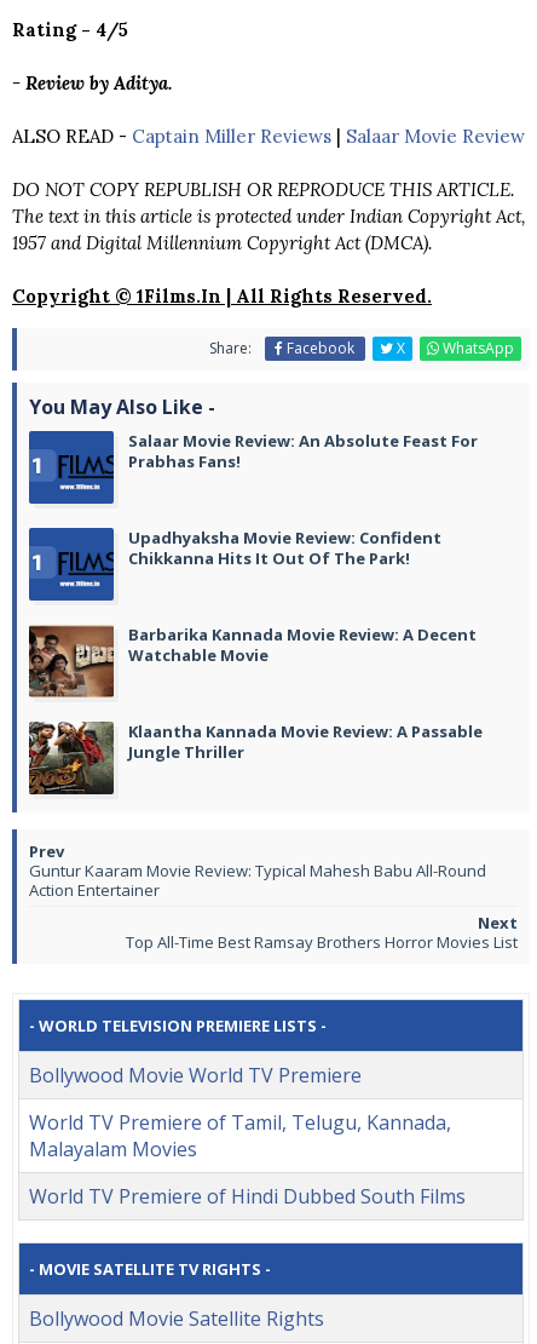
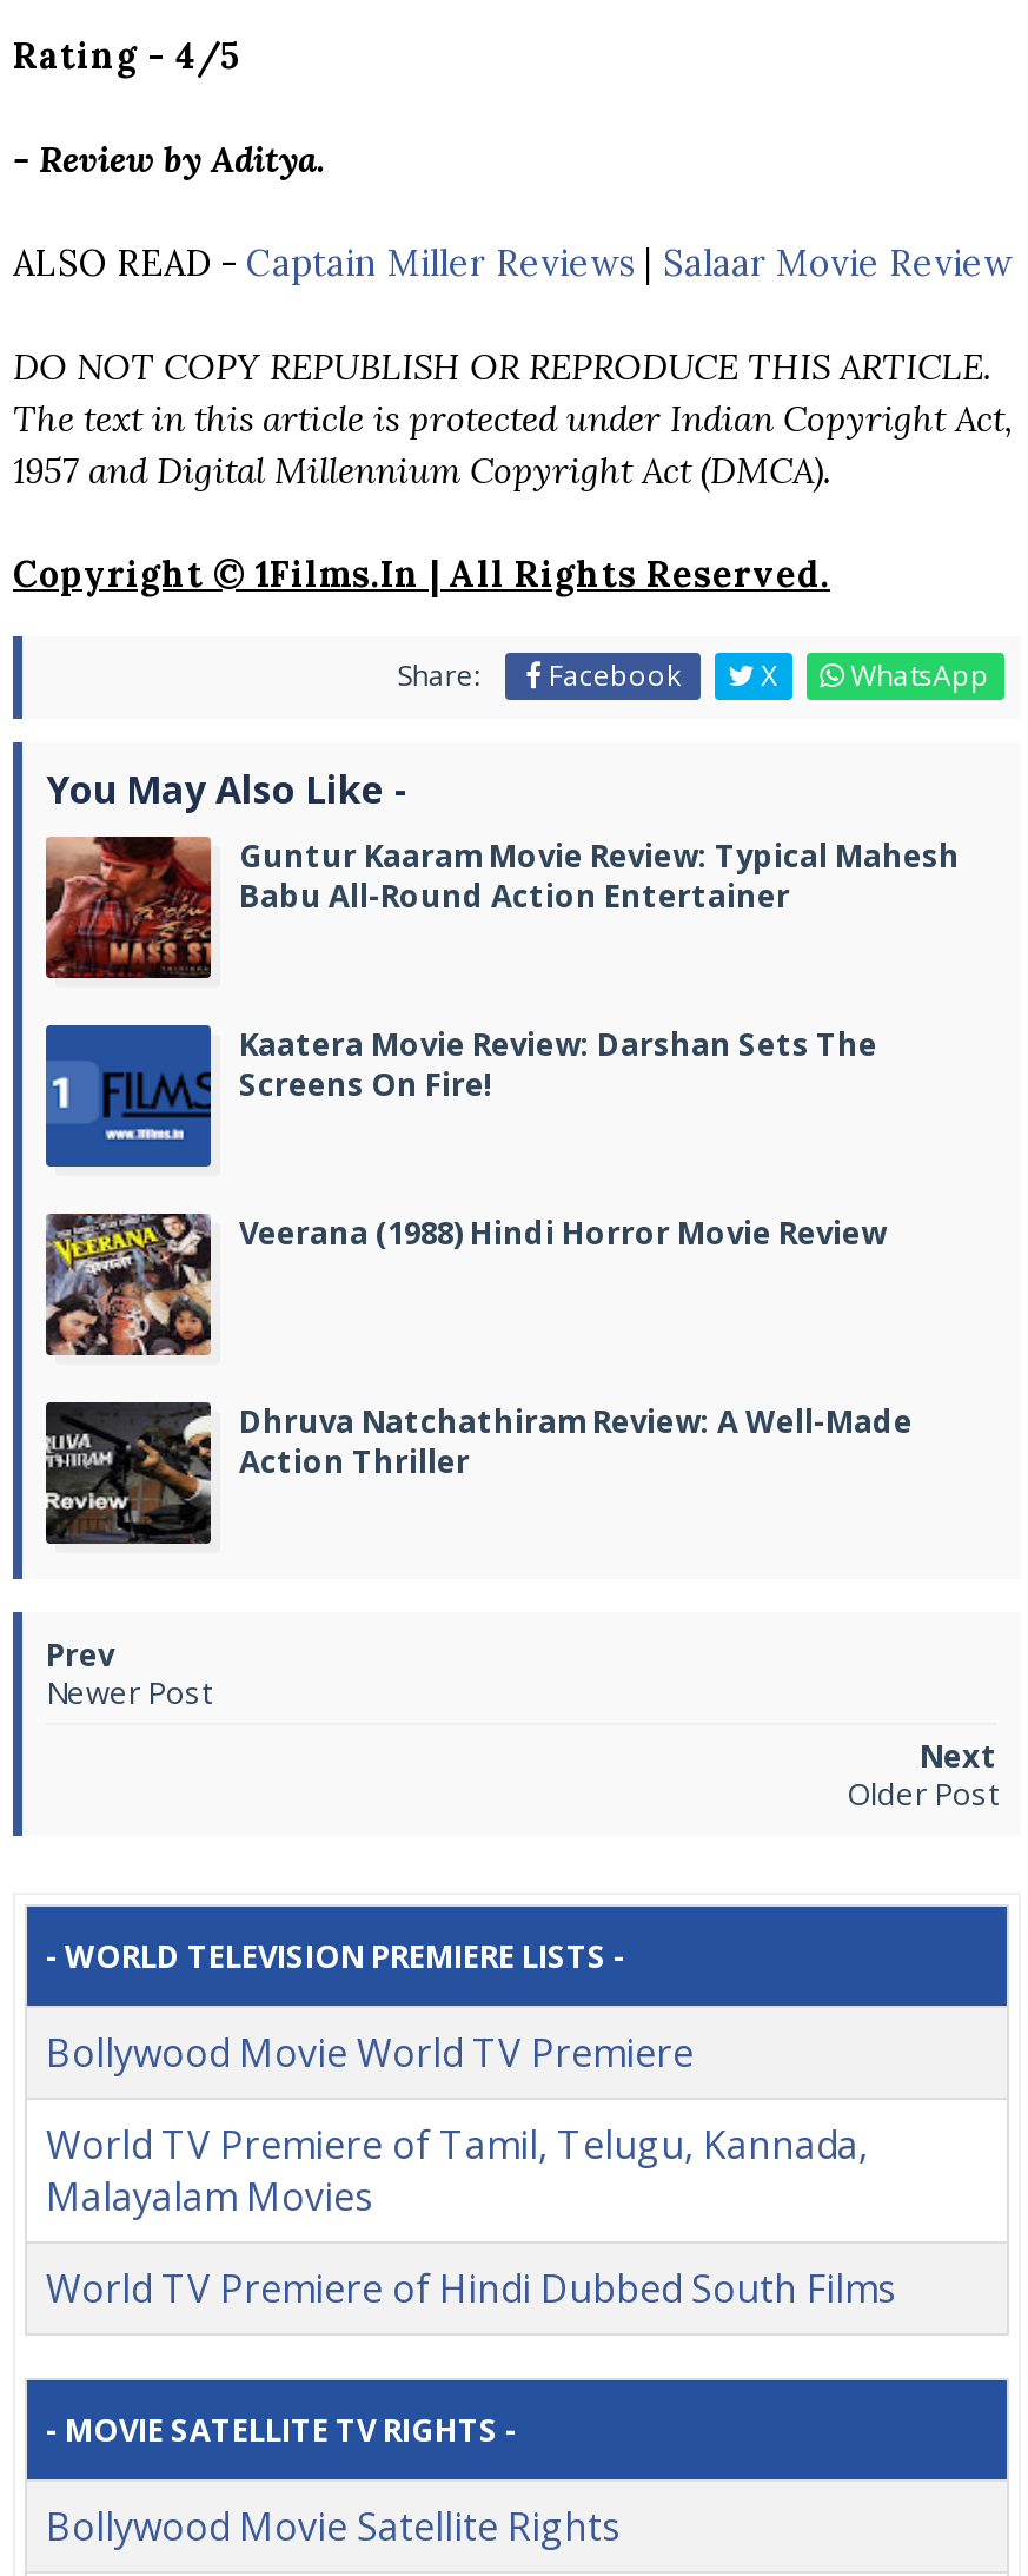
- [image]
- Salaar Movie Review: An Absolute Feast For
- Prabhas Fans!
+ [image]
+ Guntur Kaaram Movie Review: Typical Mahesh
+ Babu All-Round Action Entertainer

- Upadhyaksha Movie Review: Confident
- Chikkanna Hits It Out Of The Park!
+ Kaatera Movie Review: Darshan Sets The
+ Screens On Fire!

- [image]
- Barbarika Kannada Movie Review: A Decent
- Watchable Movie
+ [image]
+ Veerana (1988) Hindi Horror Movie Review

- [image]
- Klaantha Kannada Movie Review: A Passable
- Jungle Thriller
+ [image]
+ Dhruva Natchathiram Review: A Well-Made
+ Action Thriller

- Guntur Kaaram Movie Review: Typical Mahesh Babu All-Round
- Action Entertainer
+ Newer Post

- Top All-Time Best Ramsay Brothers Horror Movies List
+ Older Post
